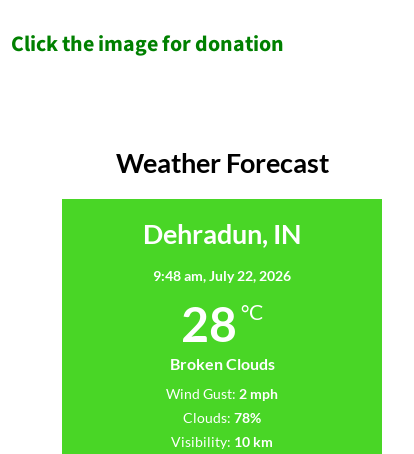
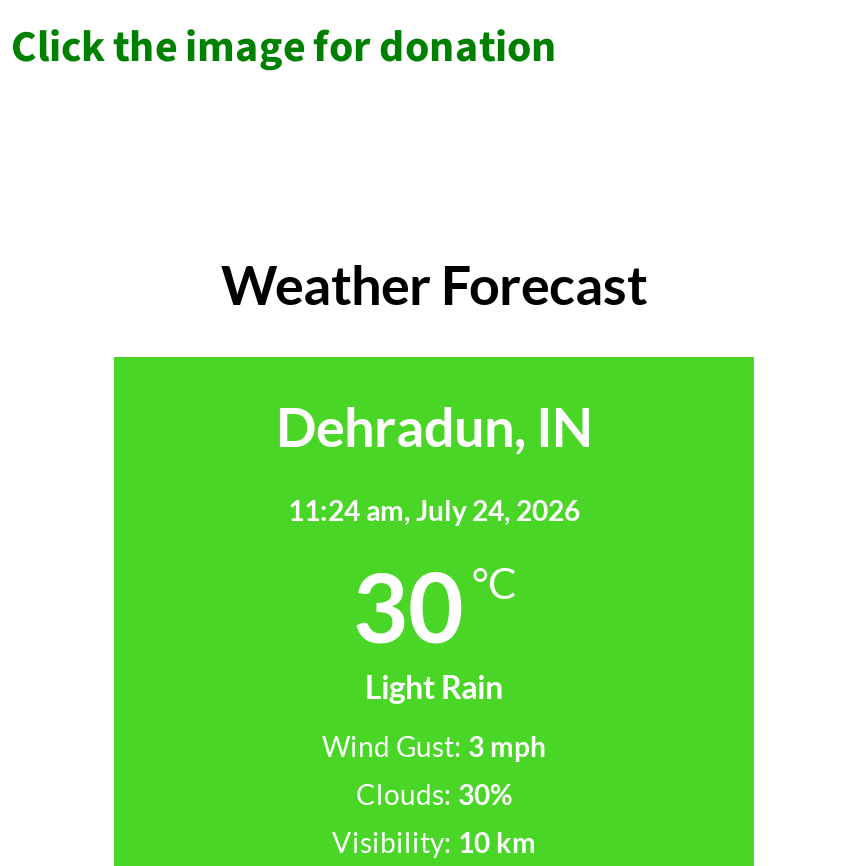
- 9:48 am, July 22, 2026
- 28 °C
- Broken Clouds
+ 11:24 am, July 24, 2026
+ 30 °C
+ Light Rain

- Wind Gust: 2 mph
- Clouds: 78%
+ Wind Gust: 3 mph
+ Clouds: 30%
